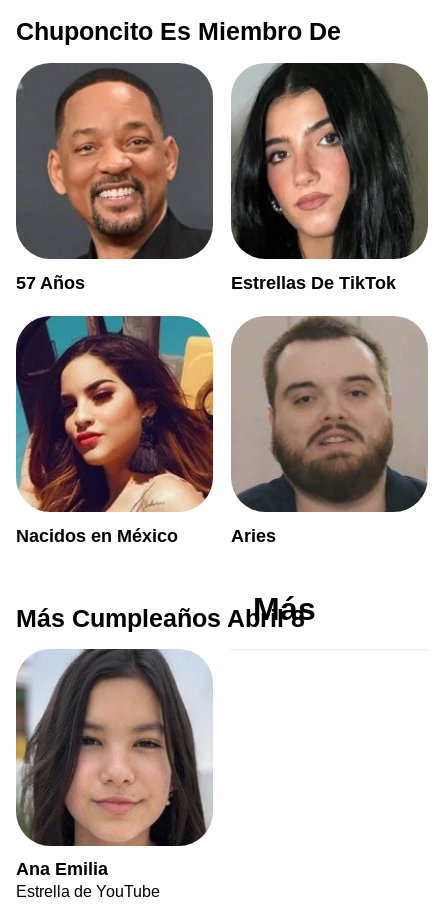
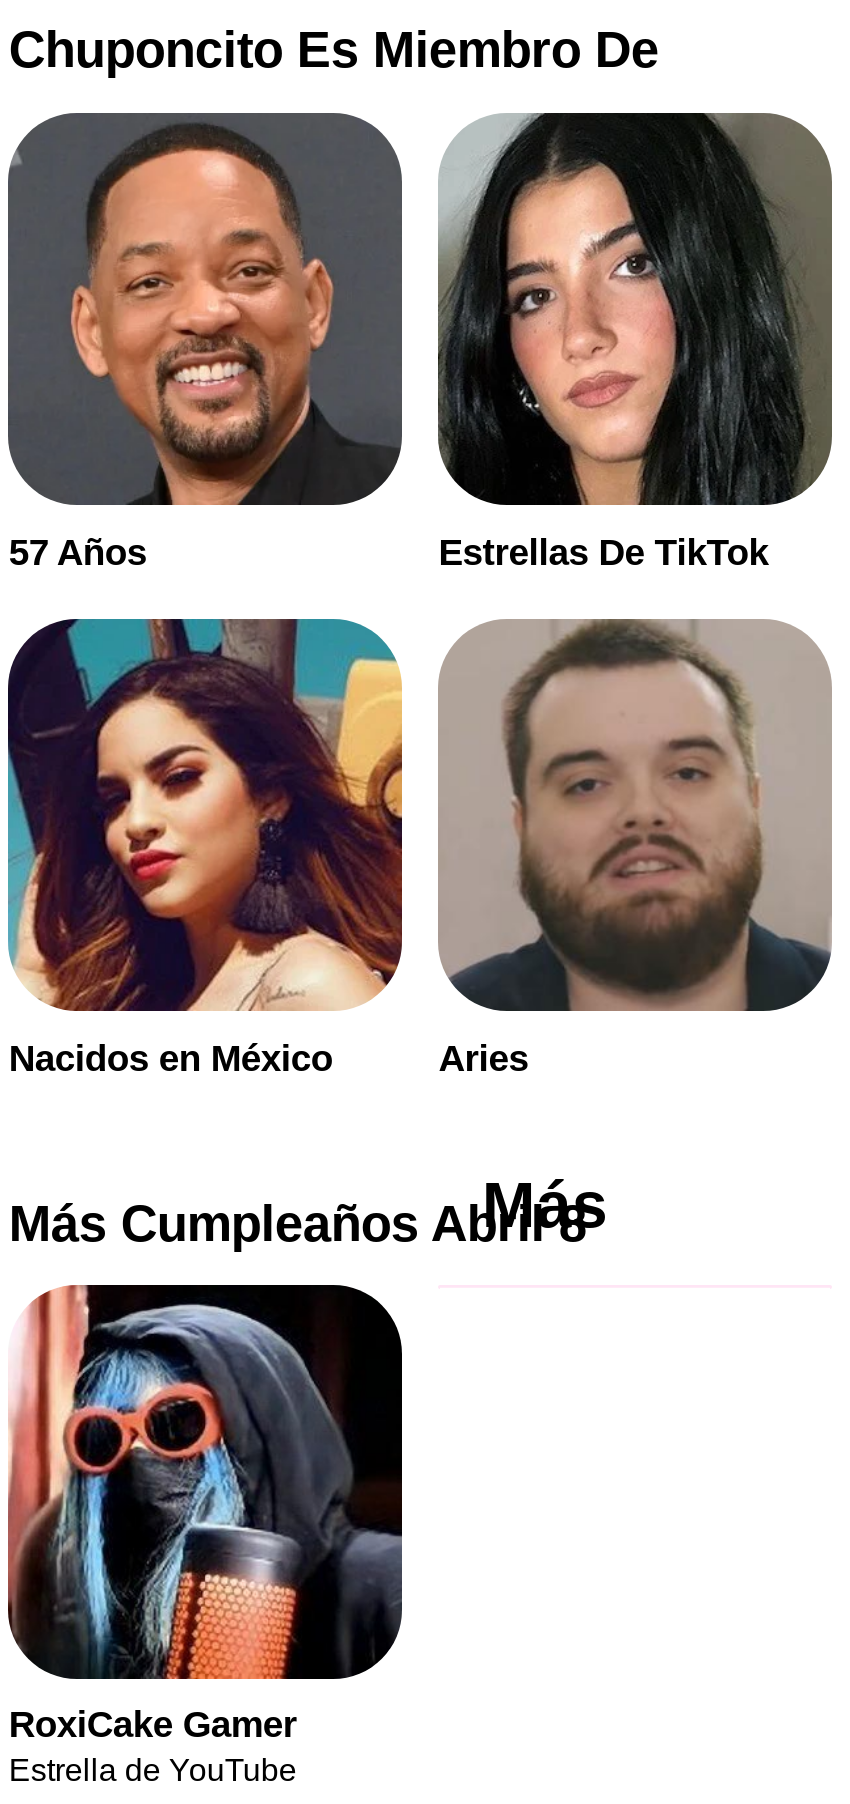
- [image]
- Ana Emilia
+ [image]
+ RoxiCake Gamer
